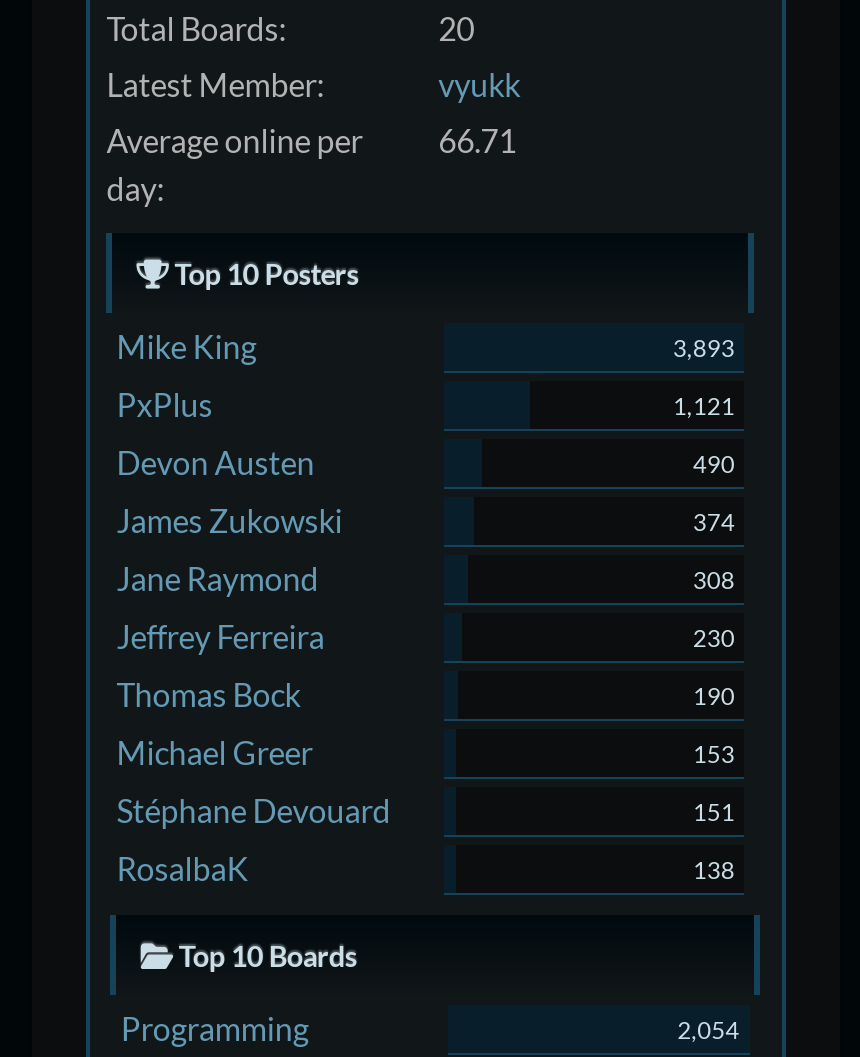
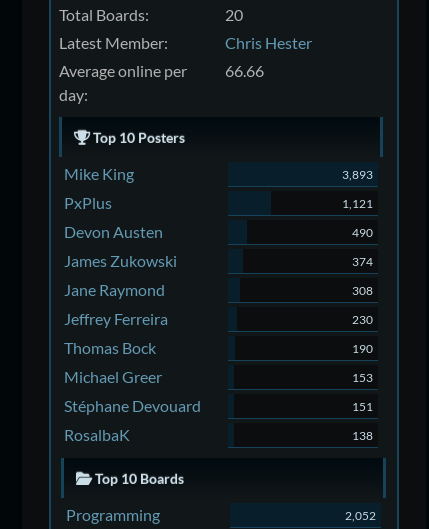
- vyukk
+ Chris Hester

- Average online per 66.71
+ Average online per 66.66

- 2,054
+ 2,052
